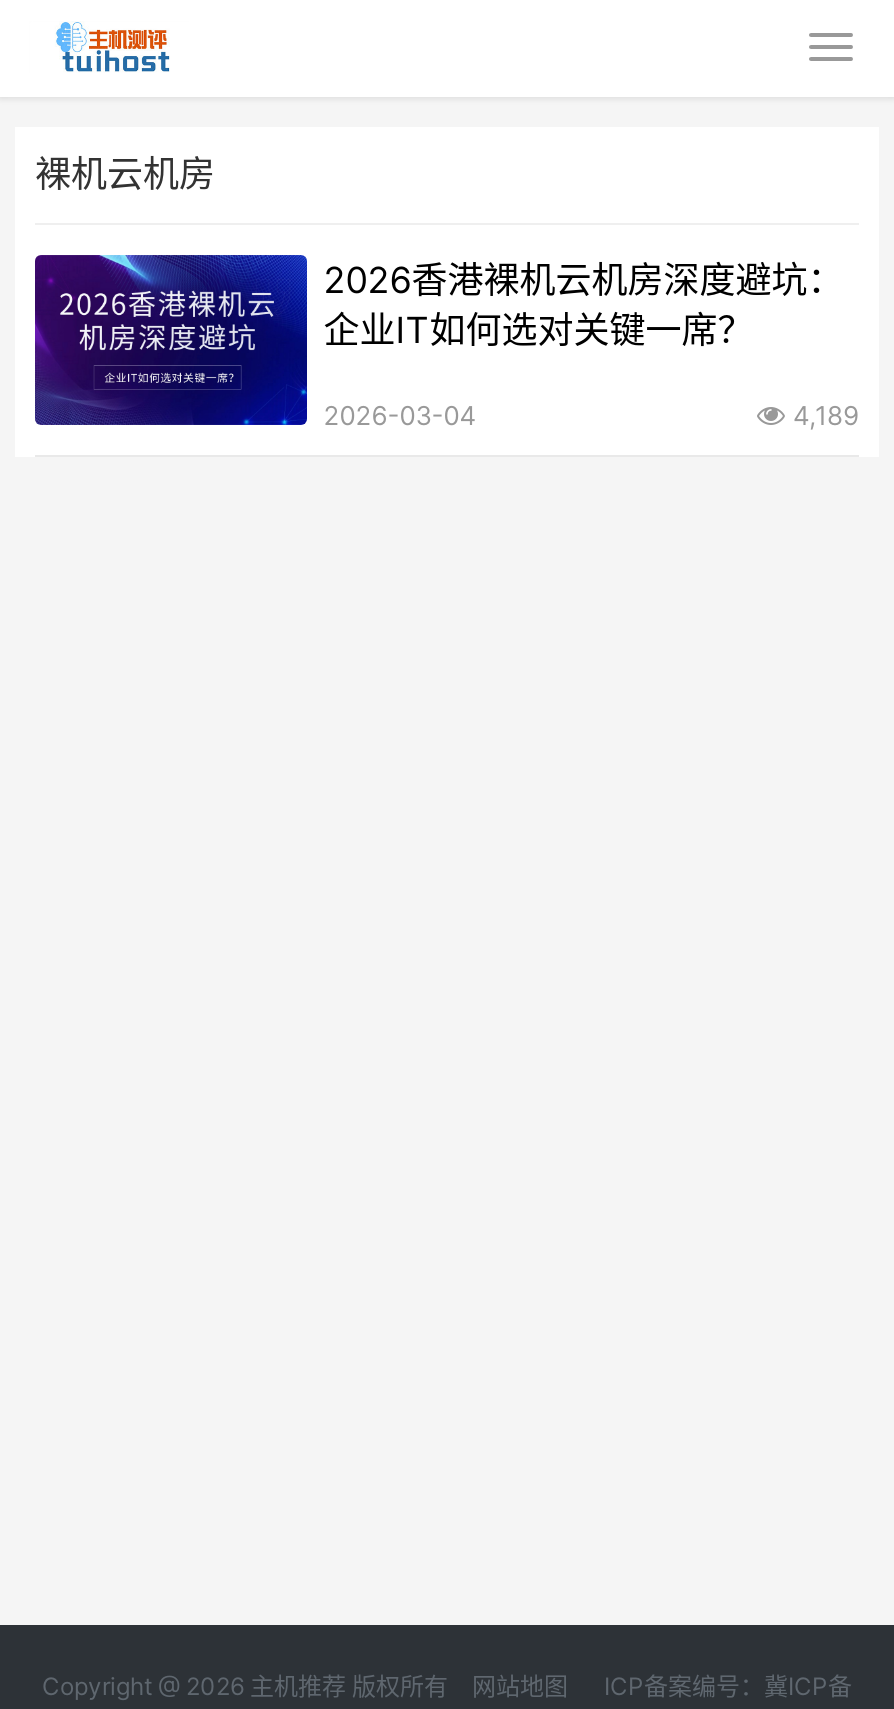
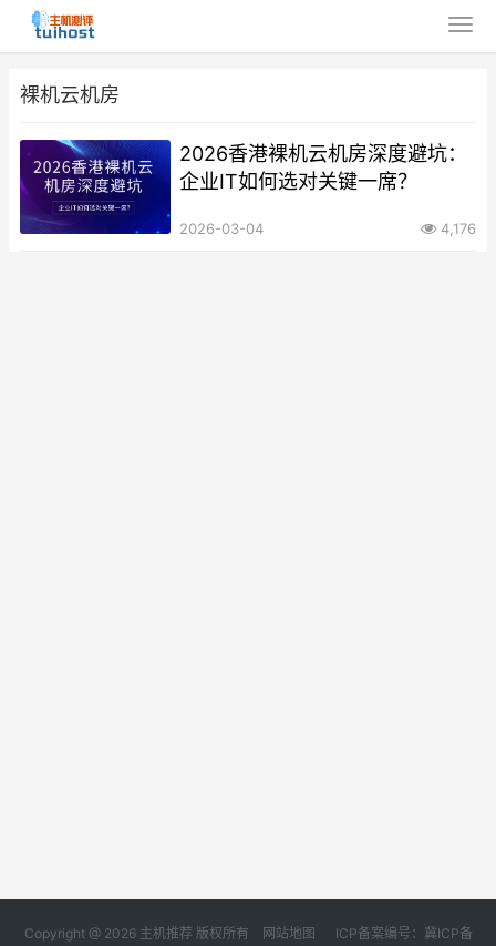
- 4,189
+ 4,176
